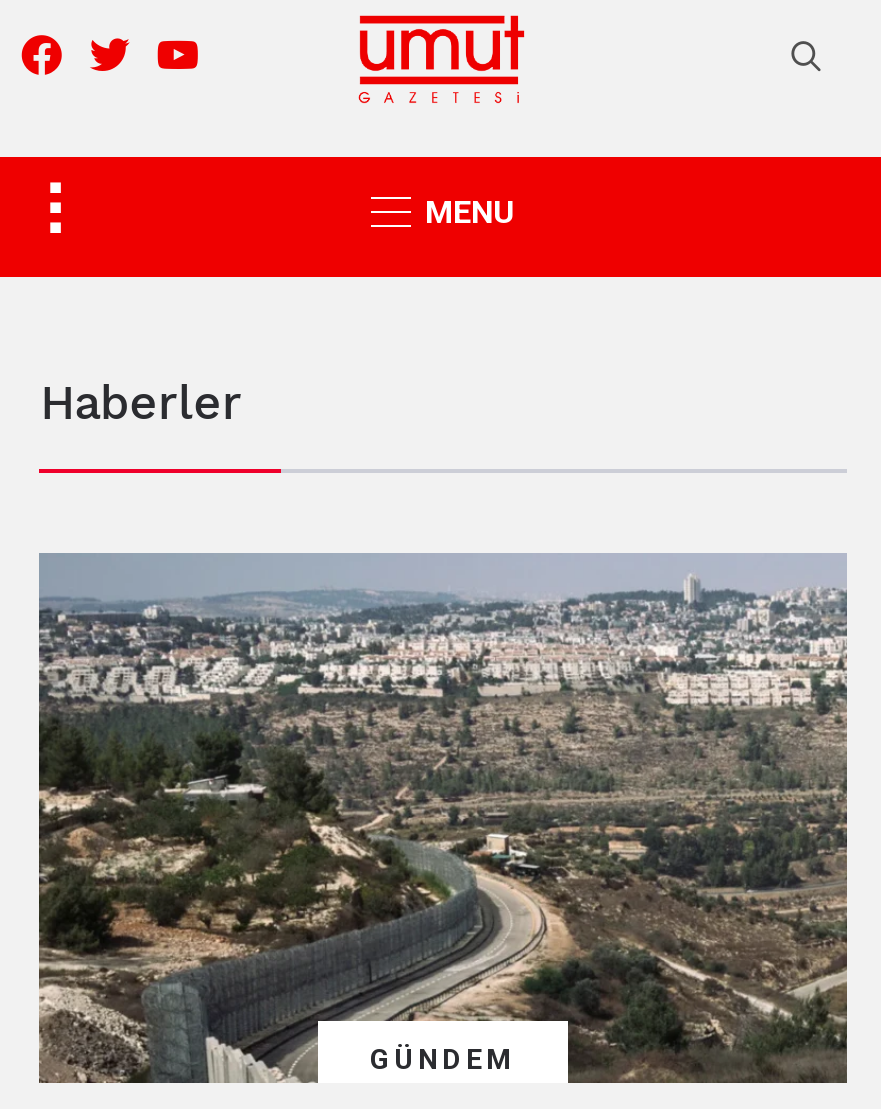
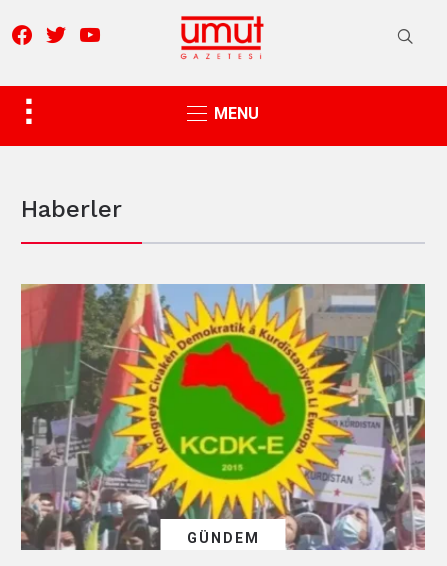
- [image]
+ [image]
